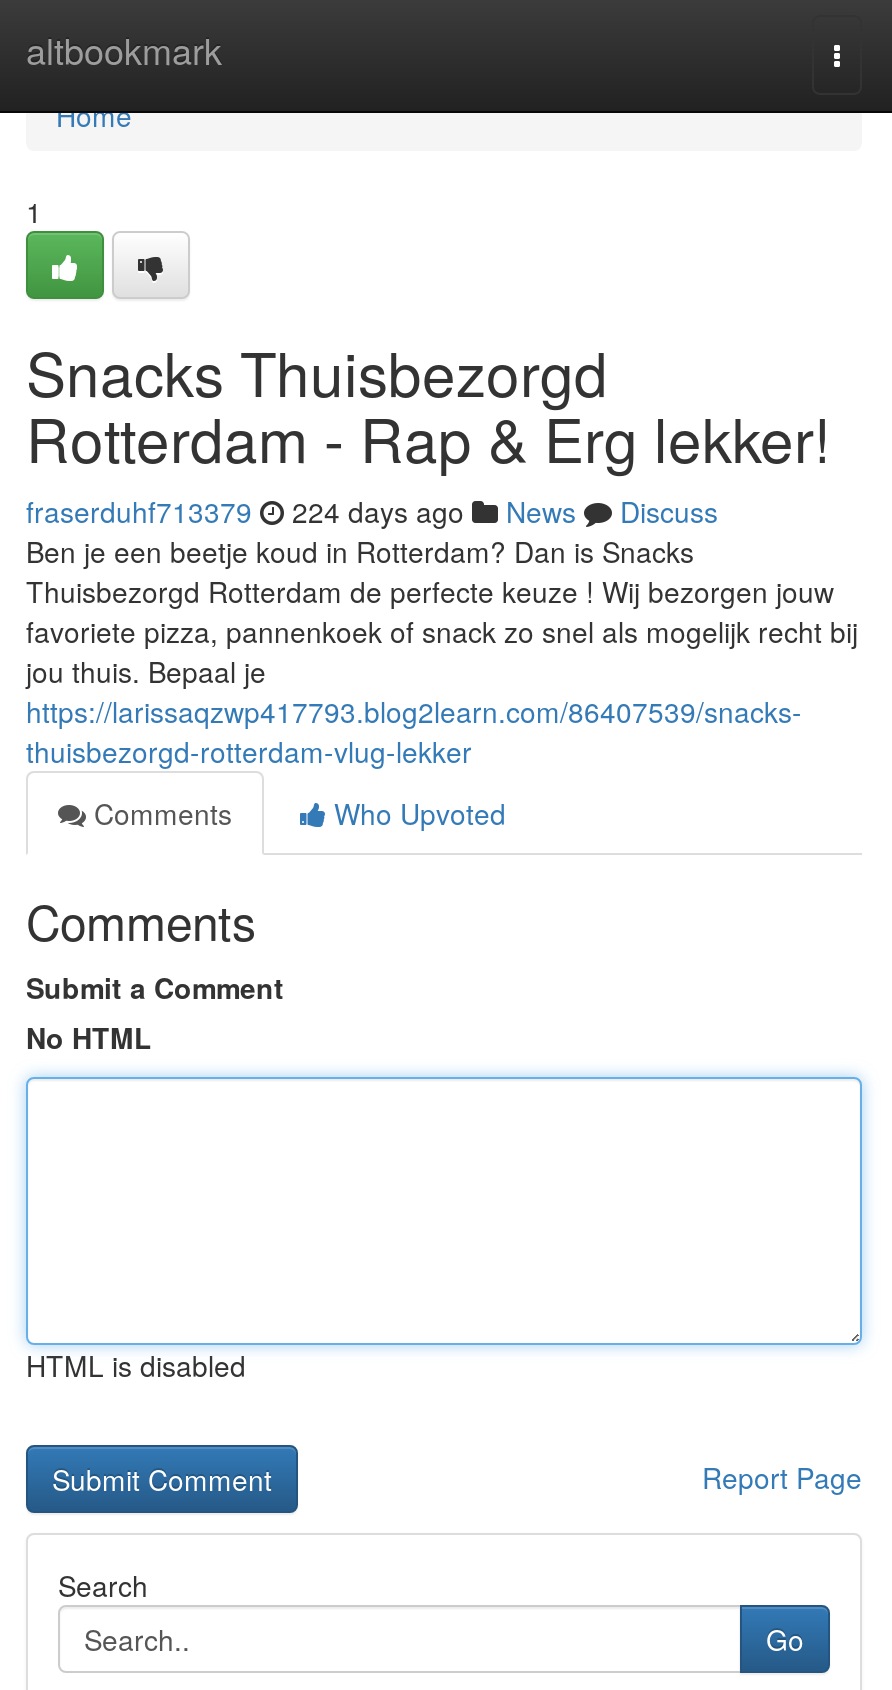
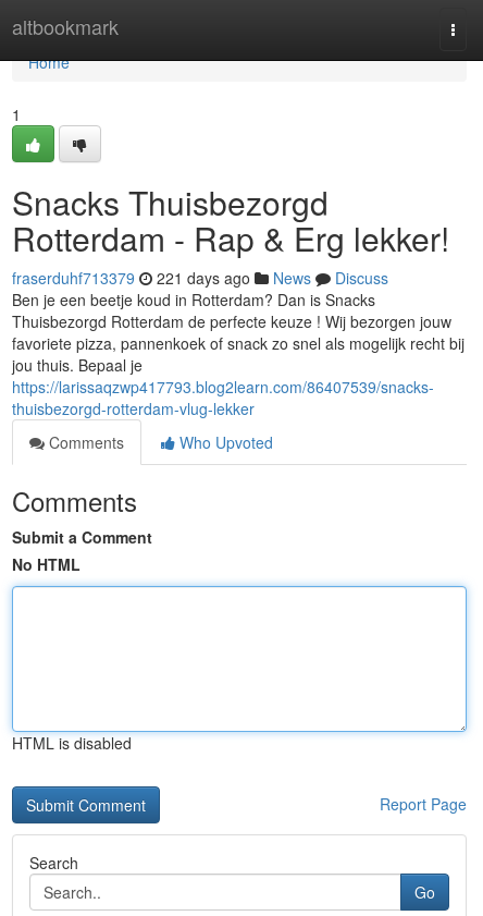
- fraserduhf713379 224 days ago News Discuss
+ fraserduhf713379 221 days ago News Discuss
